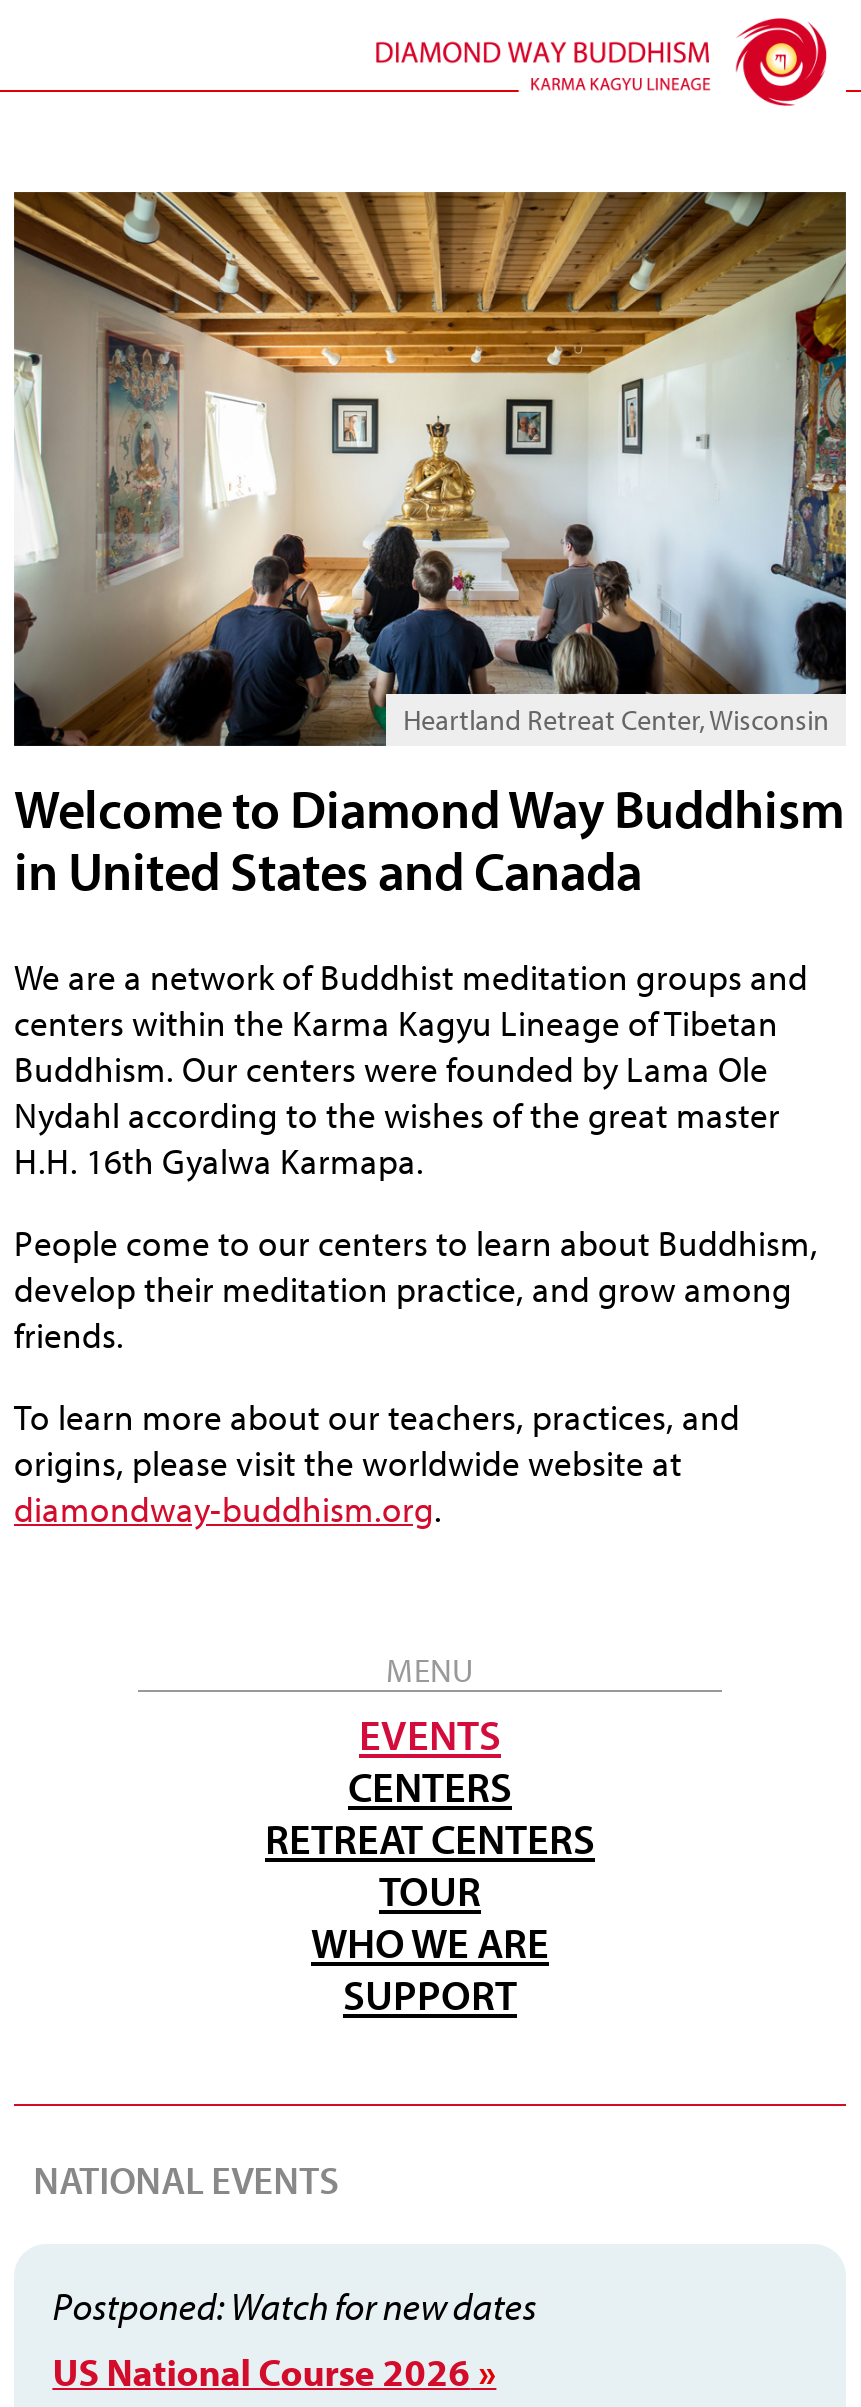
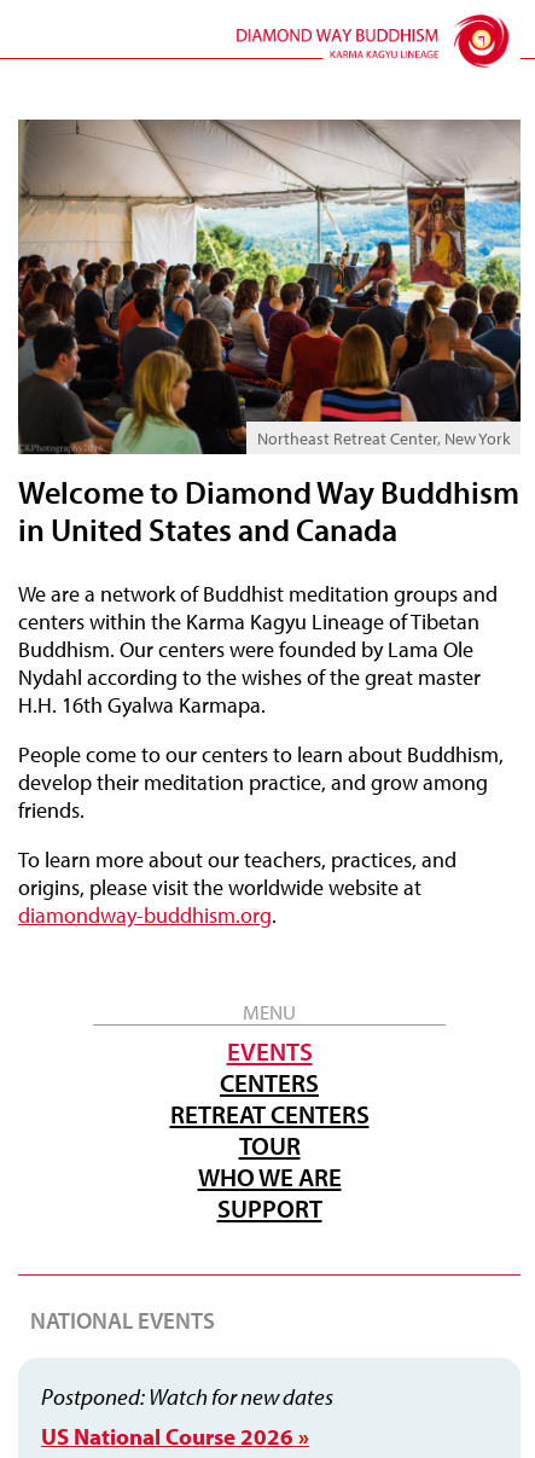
- [image]
- Heartland Retreat Center, Wisconsin
+ [image]
+ Northeast Retreat Center, New York
